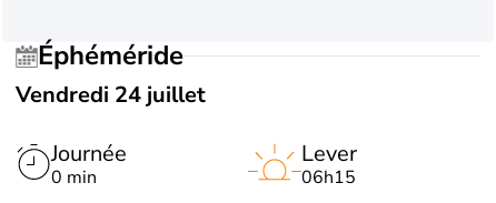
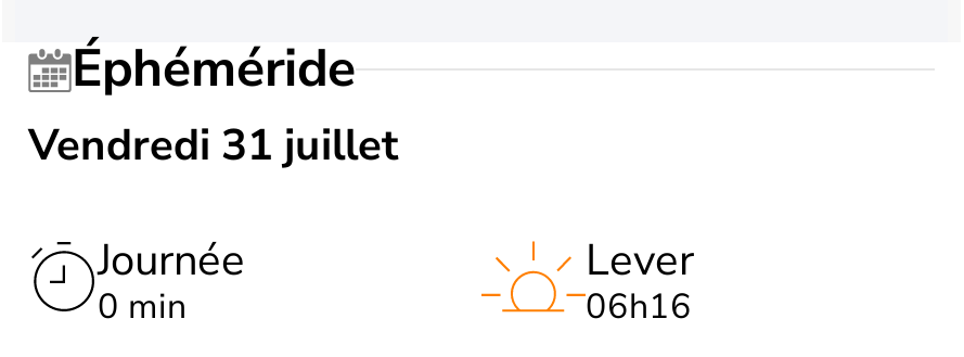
- Vendredi 24 juillet
+ Vendredi 31 juillet

- 06h15
+ 06h16
